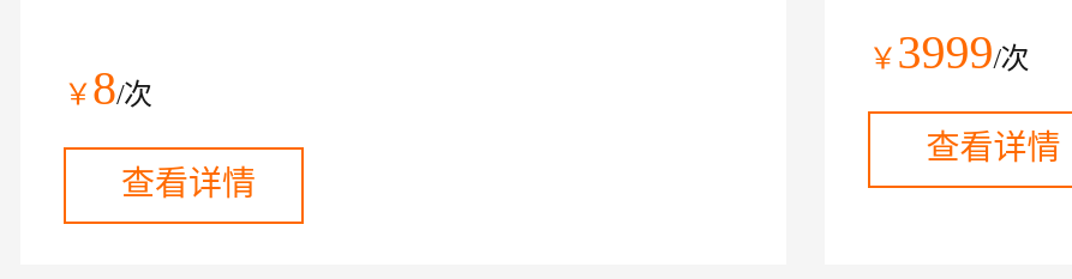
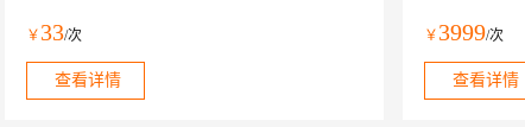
- ￥8/次
+ ￥33/次
